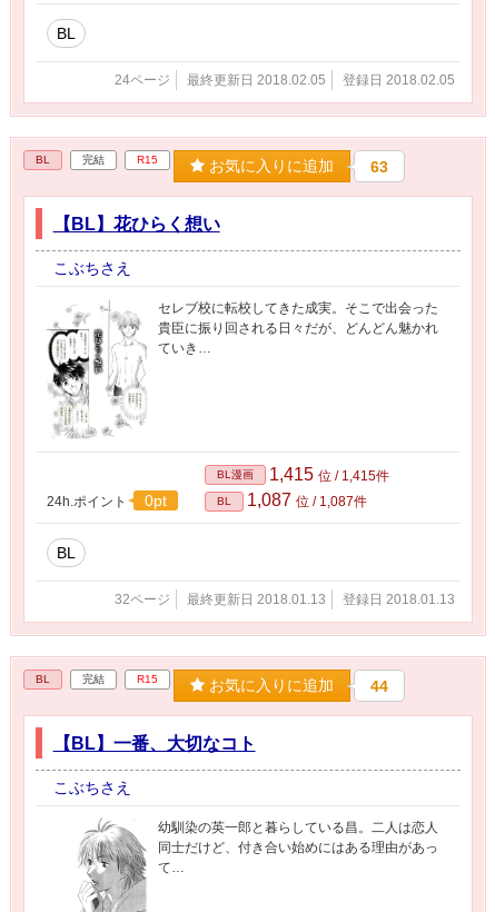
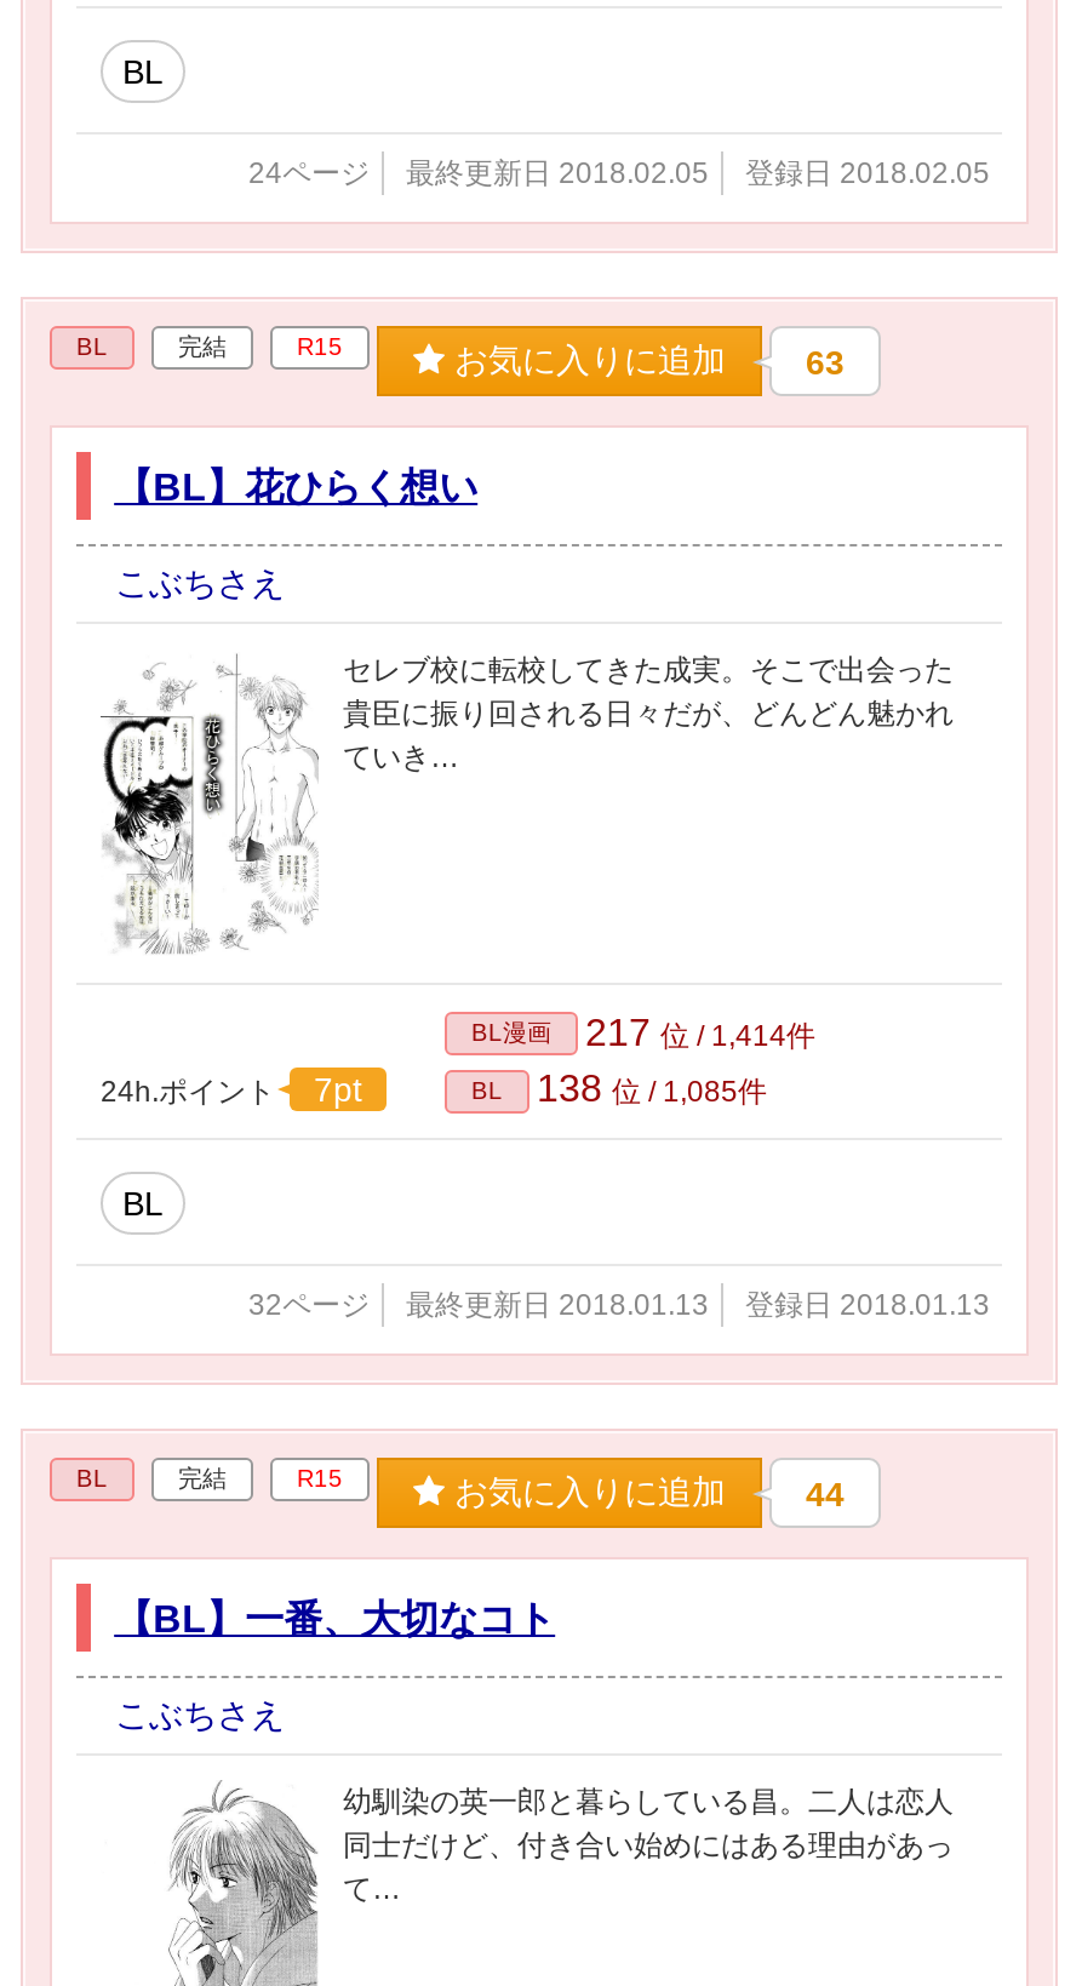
- BL漫画 1,415位 / 1,415件
+ BL漫画 217位 / 1,414件

- 24h.ポイント 0pt
+ 24h.ポイント 7pt

- BL 1,087位 / 1,087件
+ BL 138位 / 1,085件
